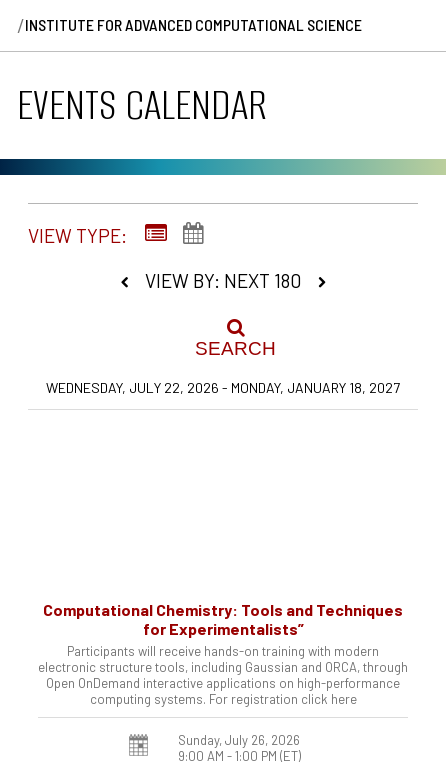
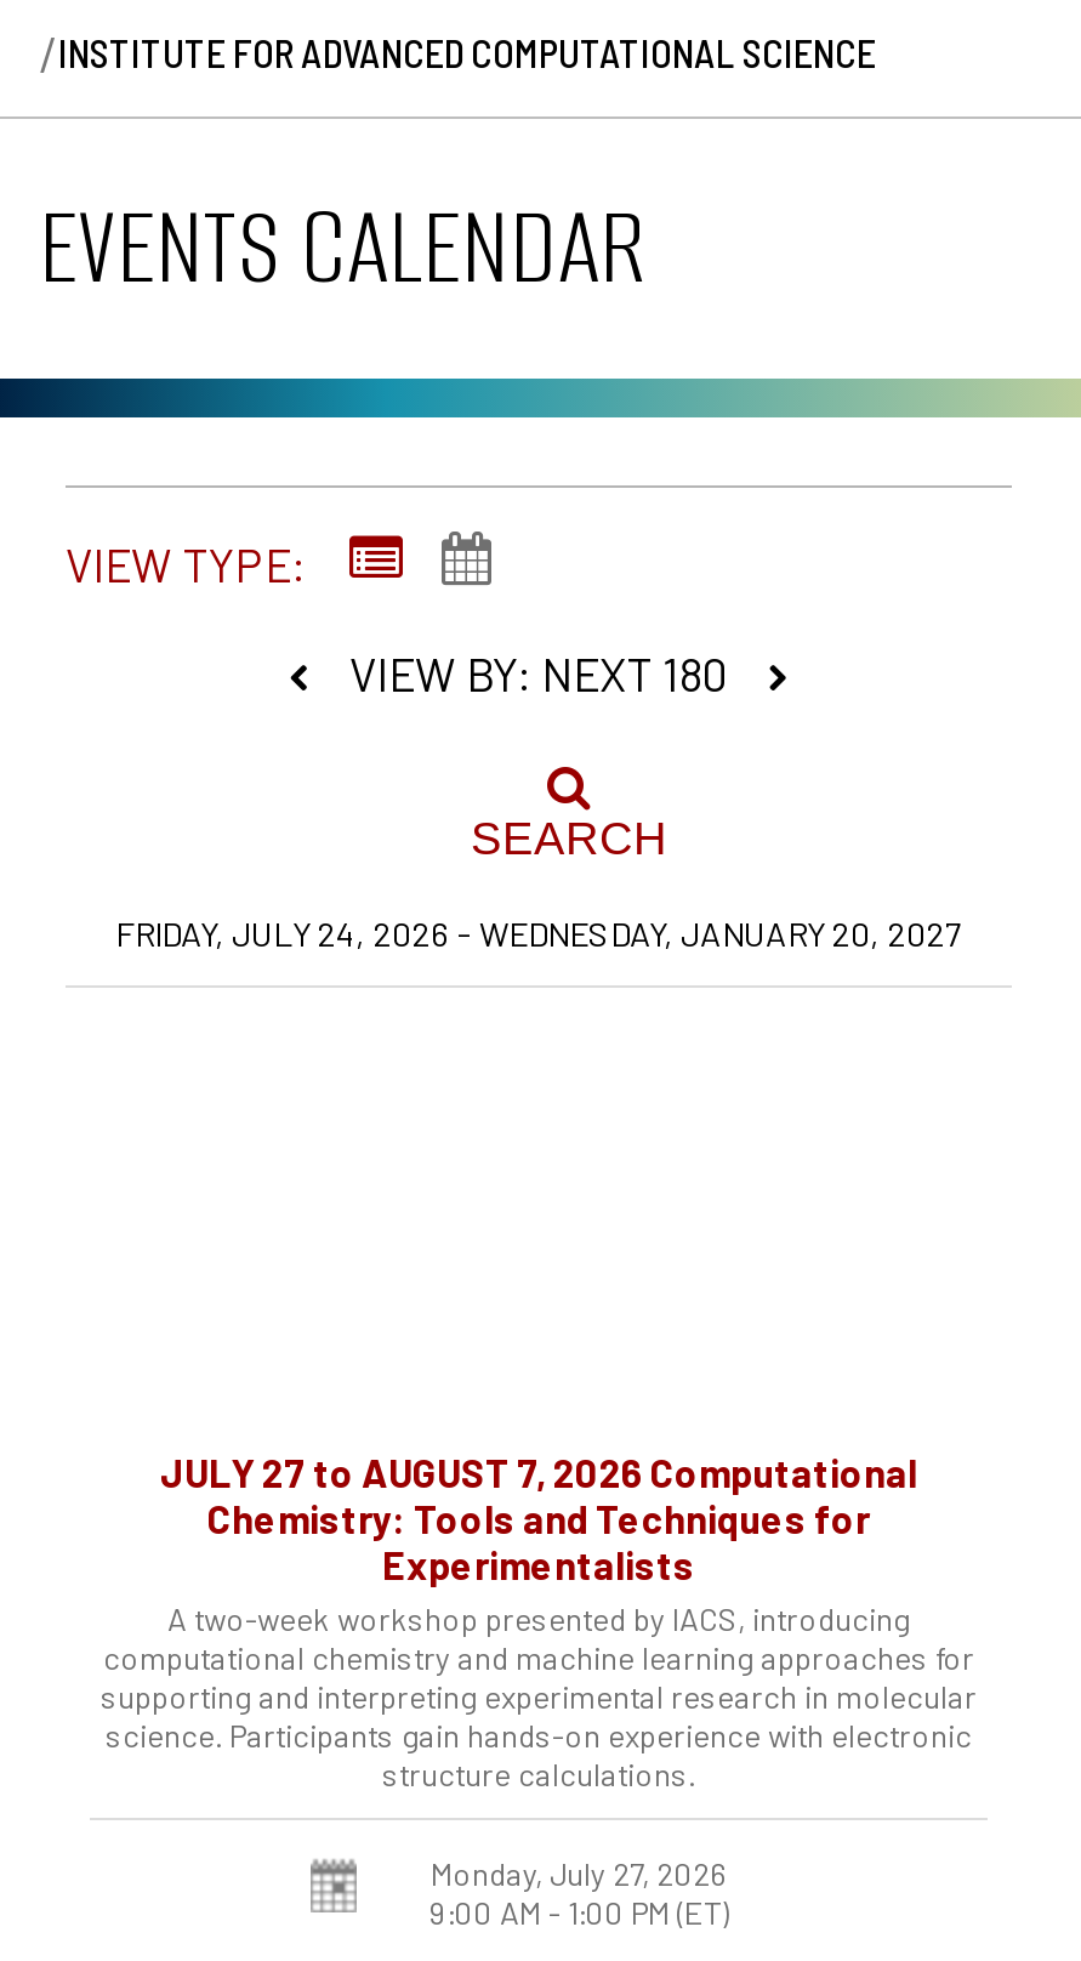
- WEDNESDAY, JULY 22, 2026 - MONDAY, JANUARY 18, 2027
+ FRIDAY, JULY 24, 2026 - WEDNESDAY, JANUARY 20, 2027

- Computational Chemistry: Tools and Techniques
- for Experimentalists”
- Participants will receive hands-on training with modern
- electronic structure tools, including Gaussian and ORCA, through
- Open OnDemand interactive applications on high-performance
- computing systems. For registration click here
+ JULY 27 to AUGUST 7, 2026 Computational
+ Chemistry: Tools and Techniques for
+ Experimentalists
+ A two-week workshop presented by IACS, introducing
+ computational chemistry and machine learning approaches for
+ supporting and interpreting experimental research in molecular
+ science. Participants gain hands-on experience with electronic
+ structure calculations.

- Sunday, July 26, 2026
+ Monday, July 27, 2026
